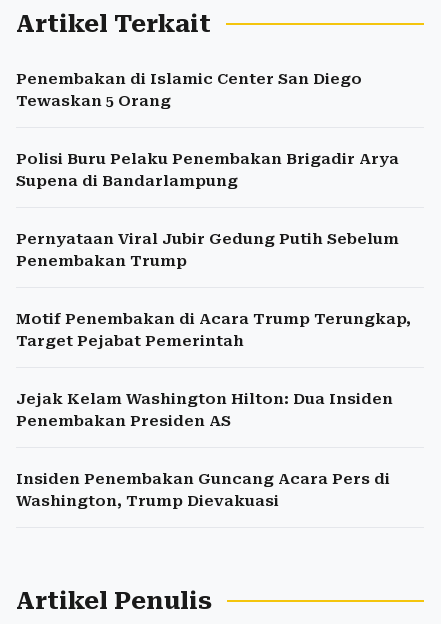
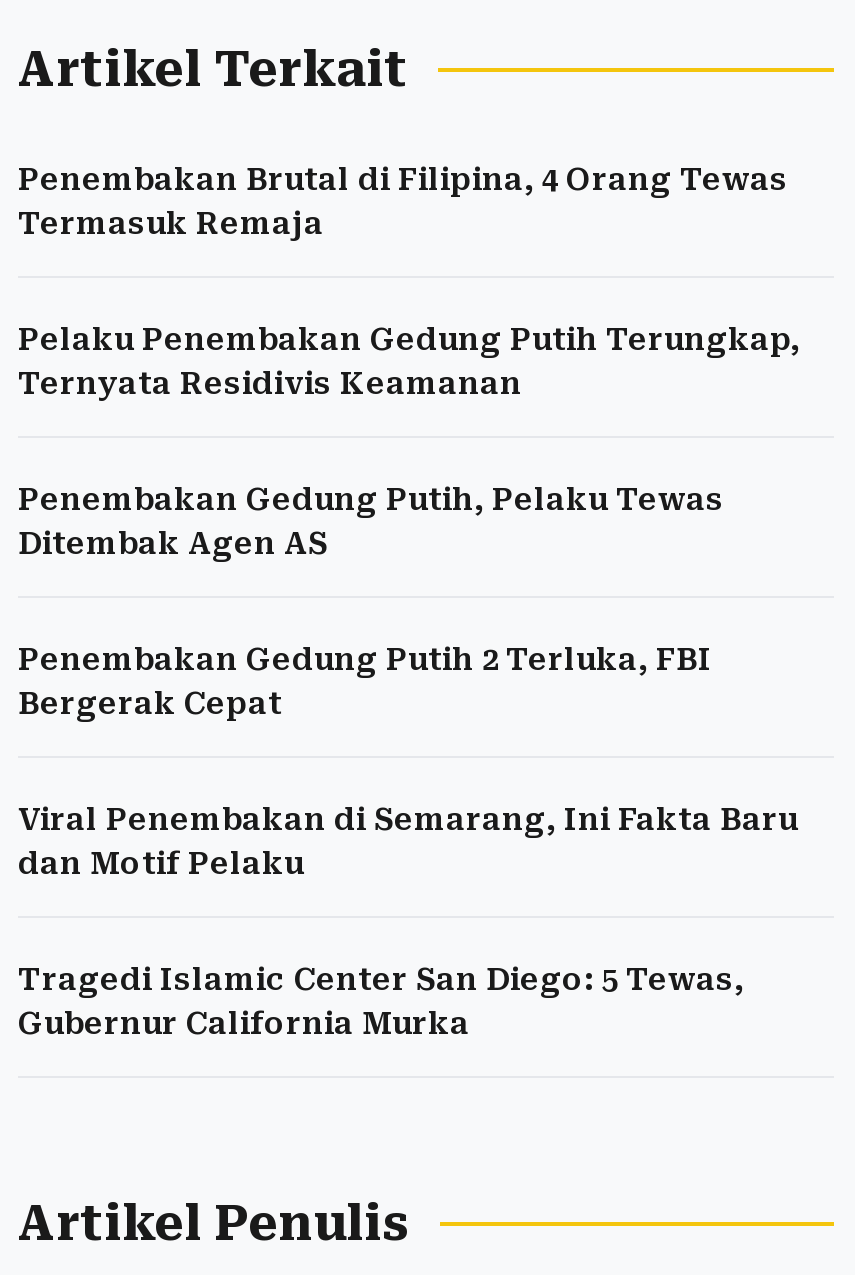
- Penembakan di Islamic Center San Diego
- Tewaskan 5 Orang
+ Penembakan Brutal di Filipina, 4 Orang Tewas
+ Termasuk Remaja

- Polisi Buru Pelaku Penembakan Brigadir Arya
- Supena di Bandarlampung
+ Pelaku Penembakan Gedung Putih Terungkap,
+ Ternyata Residivis Keamanan

- Pernyataan Viral Jubir Gedung Putih Sebelum
- Penembakan Trump
+ Penembakan Gedung Putih, Pelaku Tewas
+ Ditembak Agen AS

- Motif Penembakan di Acara Trump Terungkap,
- Target Pejabat Pemerintah
+ Penembakan Gedung Putih 2 Terluka, FBI
+ Bergerak Cepat

- Jejak Kelam Washington Hilton: Dua Insiden
- Penembakan Presiden AS
+ Viral Penembakan di Semarang, Ini Fakta Baru
+ dan Motif Pelaku

- Insiden Penembakan Guncang Acara Pers di
- Washington, Trump Dievakuasi
+ Tragedi Islamic Center San Diego: 5 Tewas,
+ Gubernur California Murka
